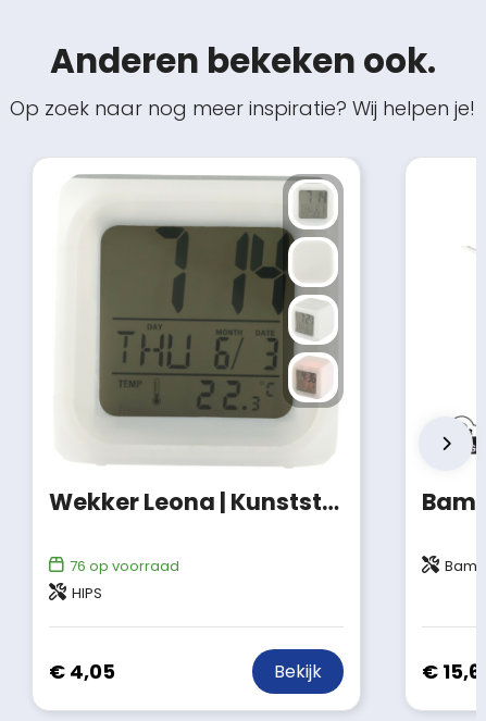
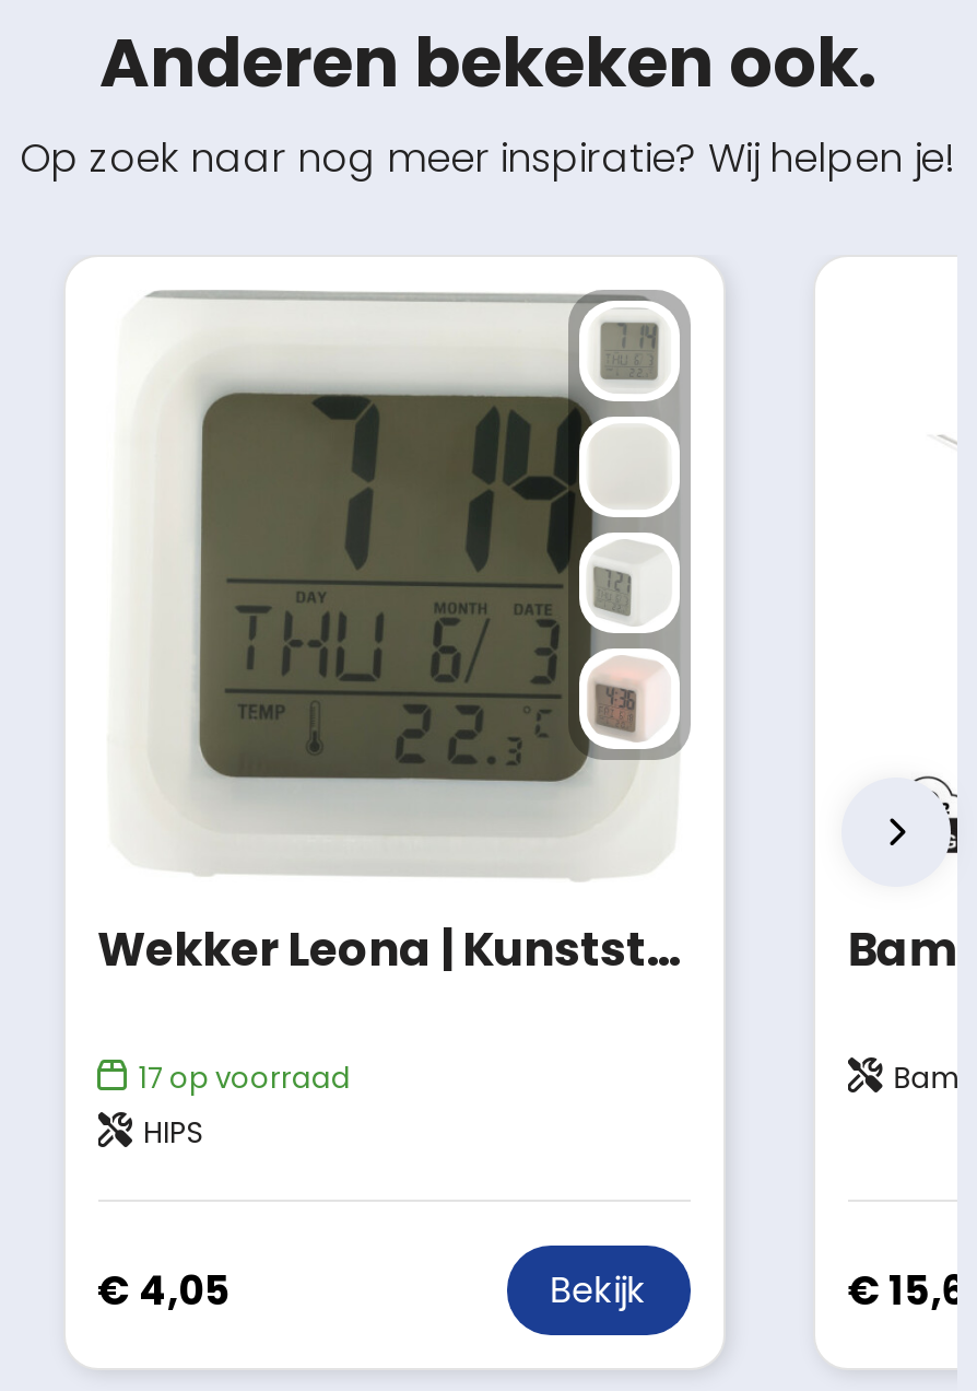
- 76 op voorraad
+ 17 op voorraad
